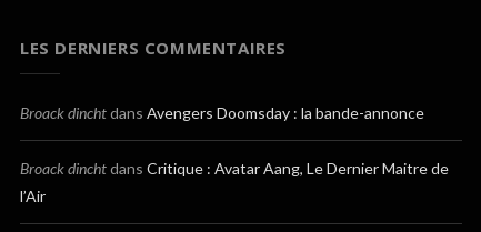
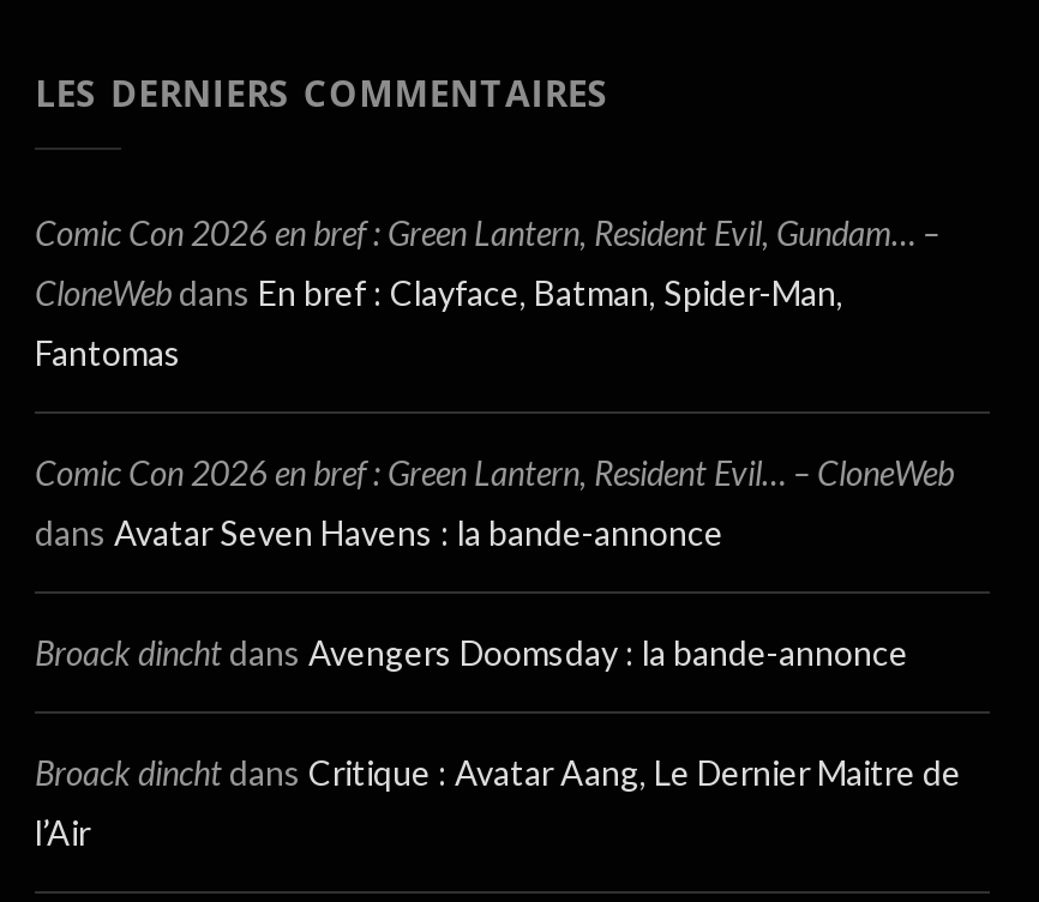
+ Comic Con 2026 en bref : Green Lantern, Resident Evil, Gundam… –
+ CloneWeb dans En bref : Clayface, Batman, Spider-Man,
+ Fantomas
+ Comic Con 2026 en bref : Green Lantern, Resident Evil… – CloneWeb
+ dans Avatar Seven Havens : la bande-annonce
